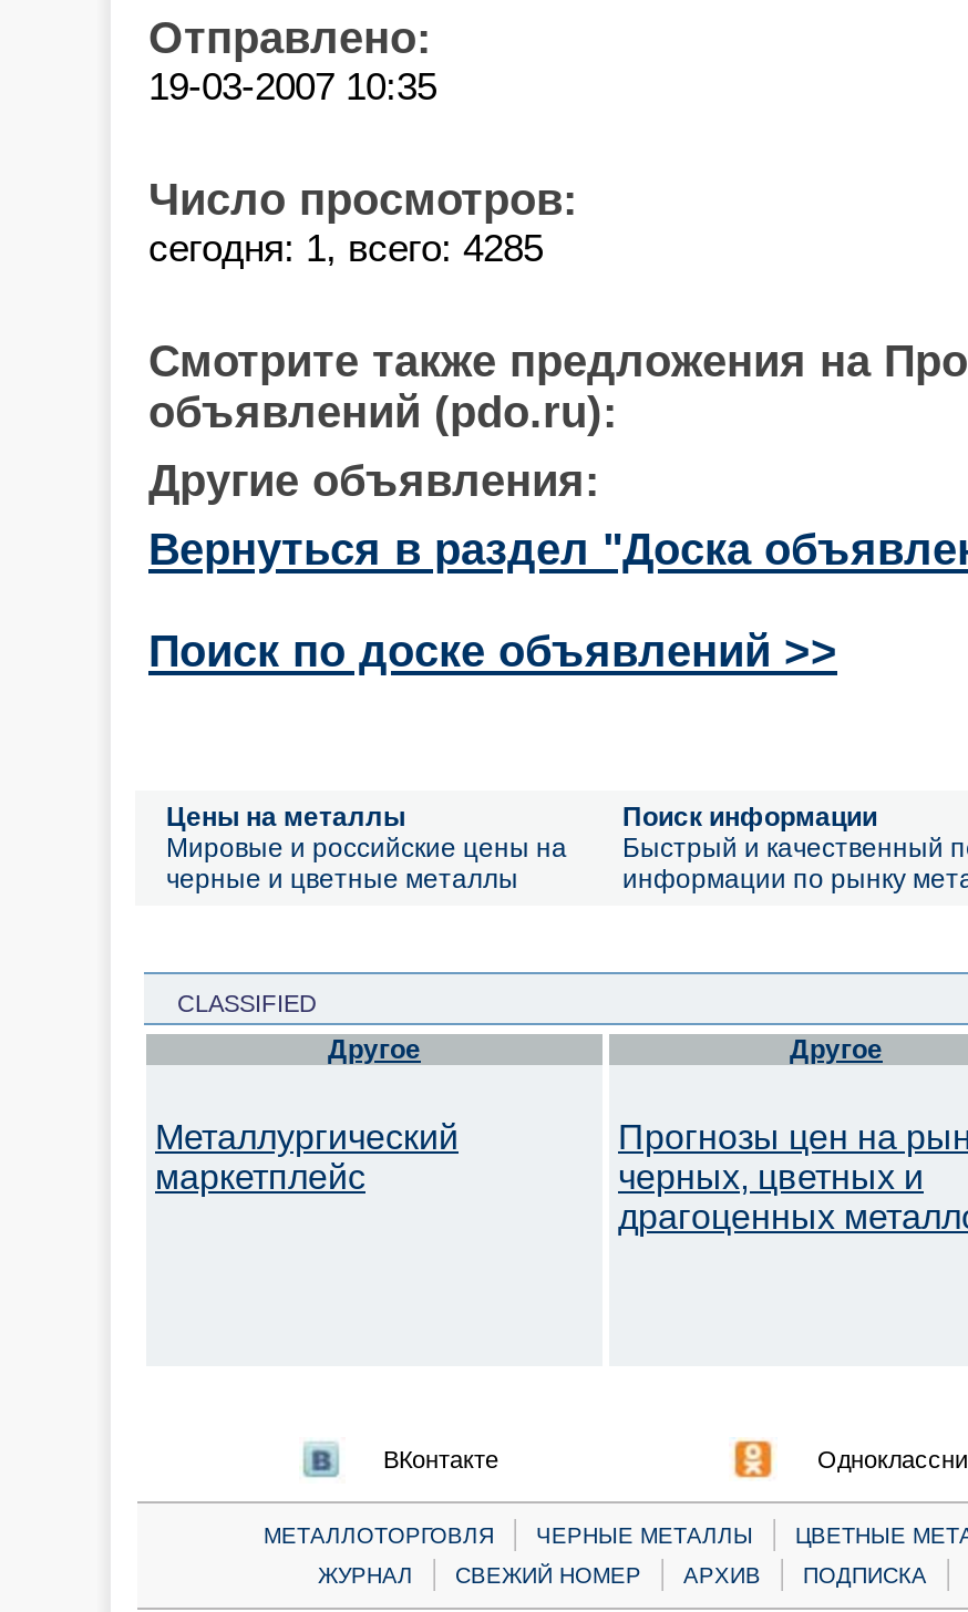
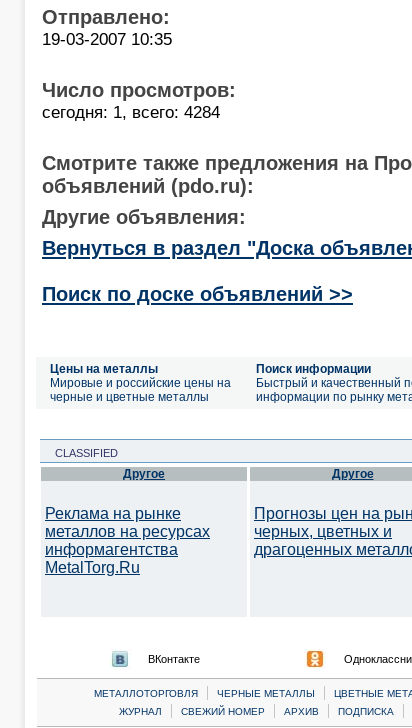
- сегодня: 1, всего: 4285
+ сегодня: 1, всего: 4284

- Металлургический
- маркетплейс
+ Реклама на рынке
+ металлов на ресурсах
+ информагентства
+ MetalTorg.Ru
